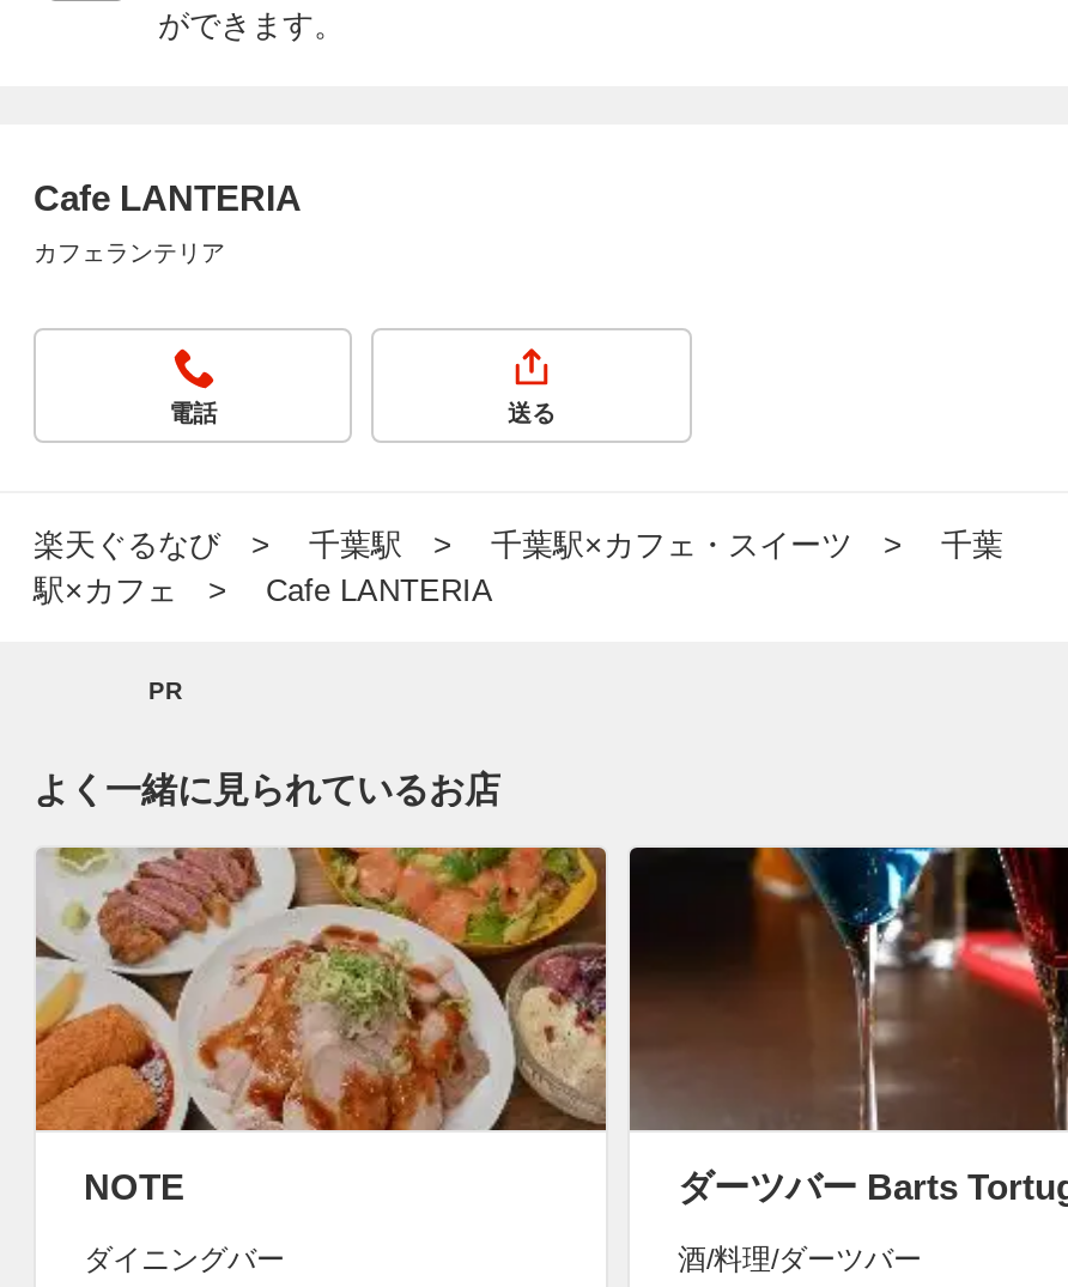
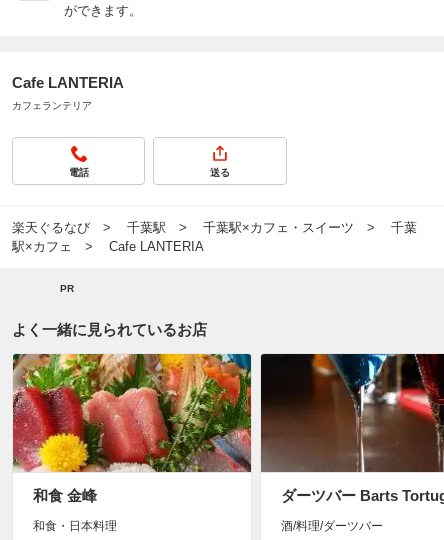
- [image]
- NOTE
+ [image]
+ 和食 金峰

- ダイニングバー
+ 和食・日本料理
